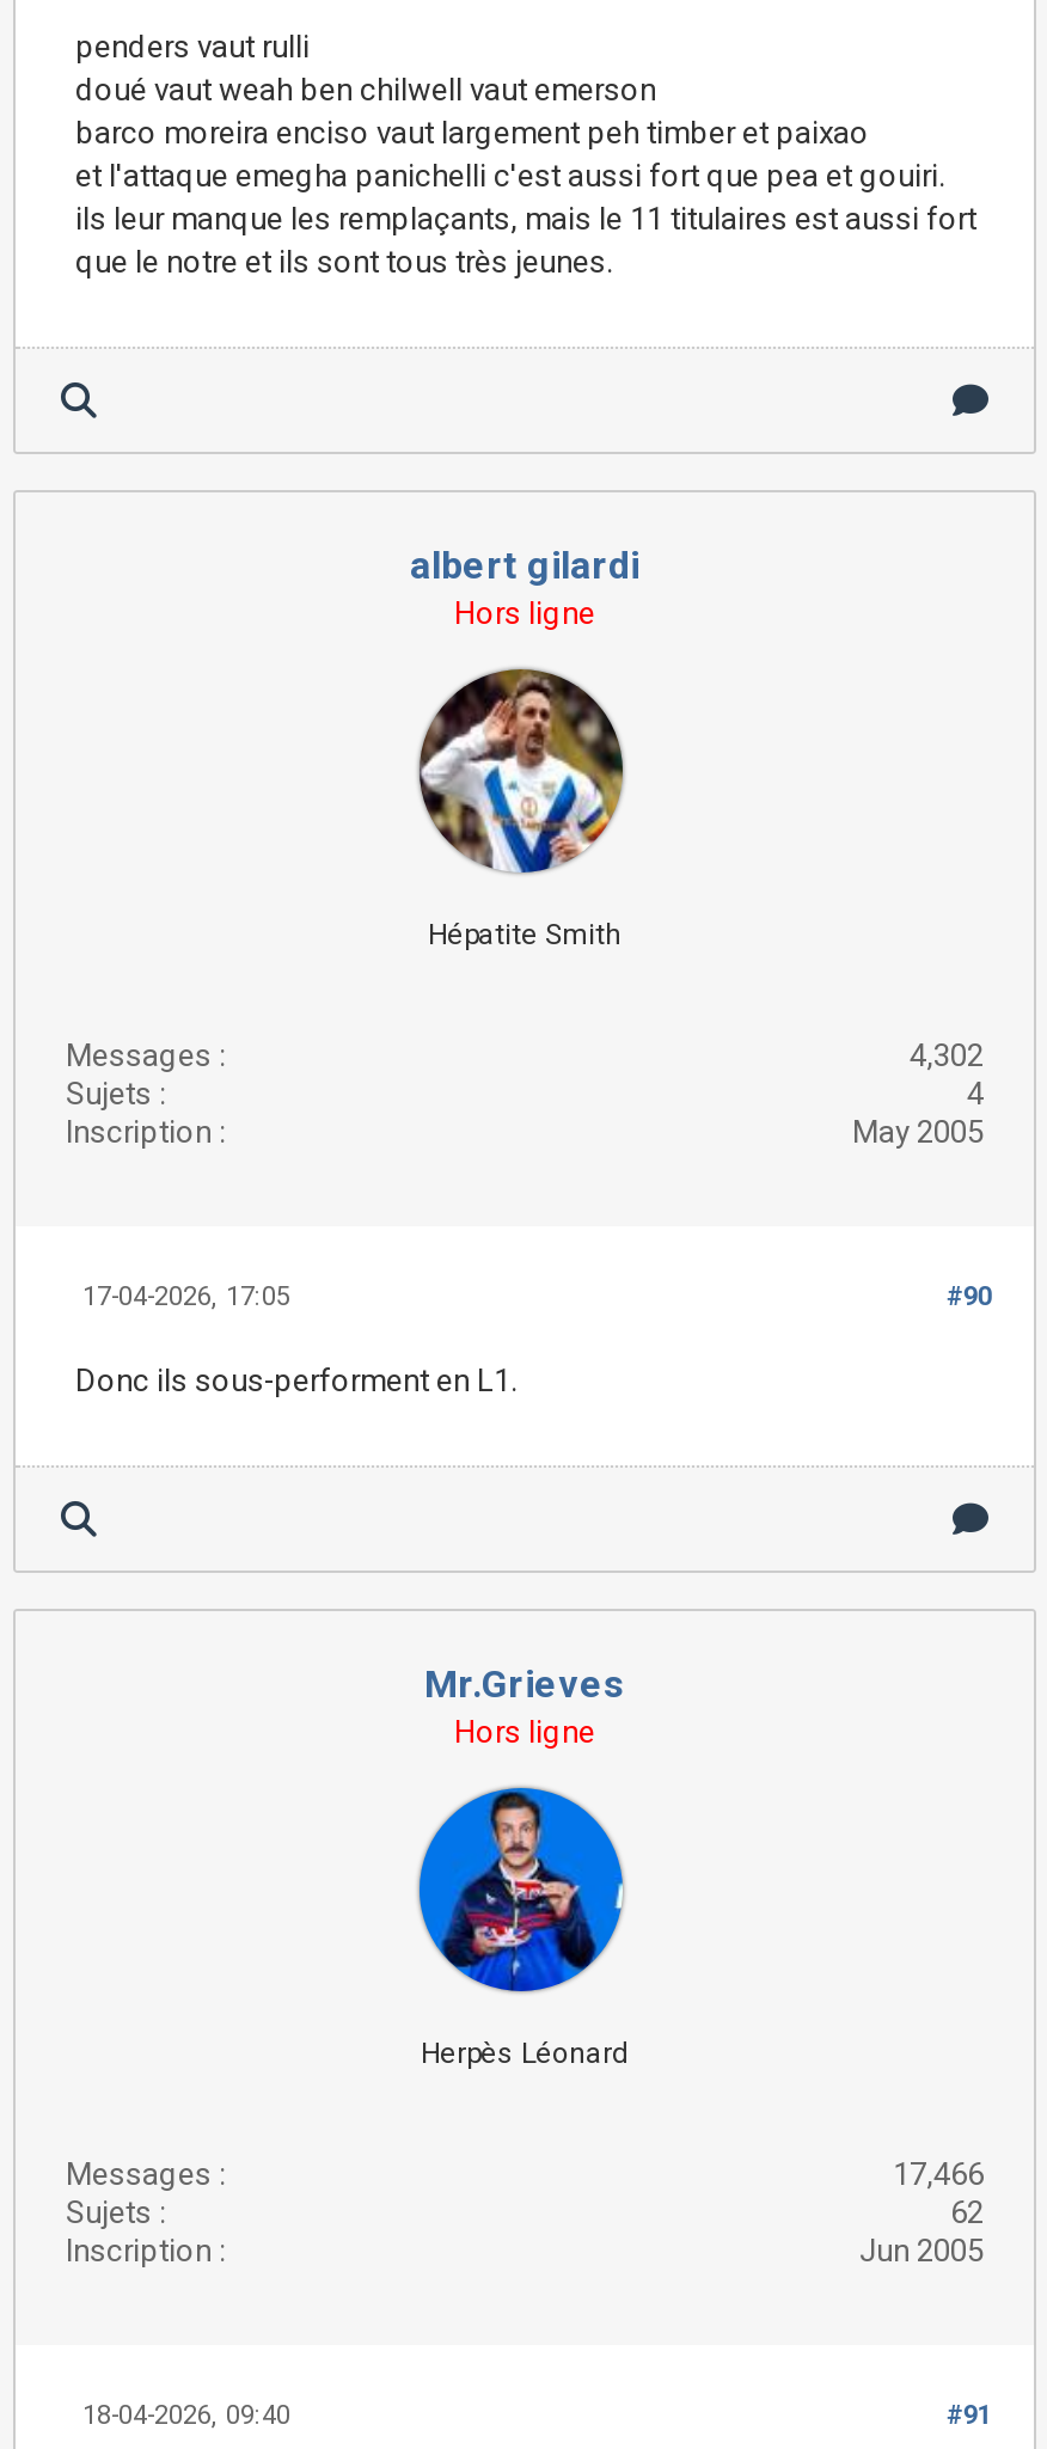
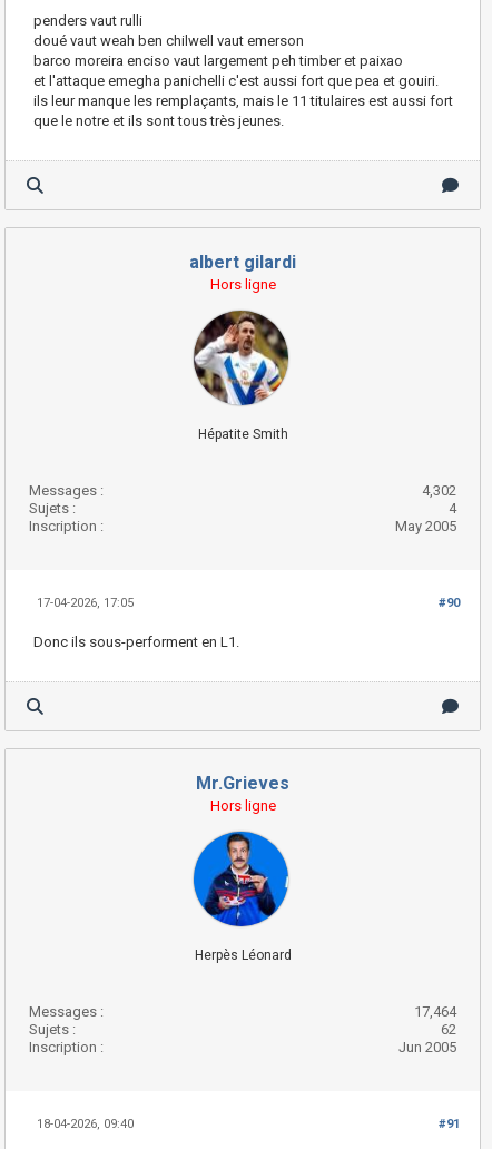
- 17,466
+ 17,464
